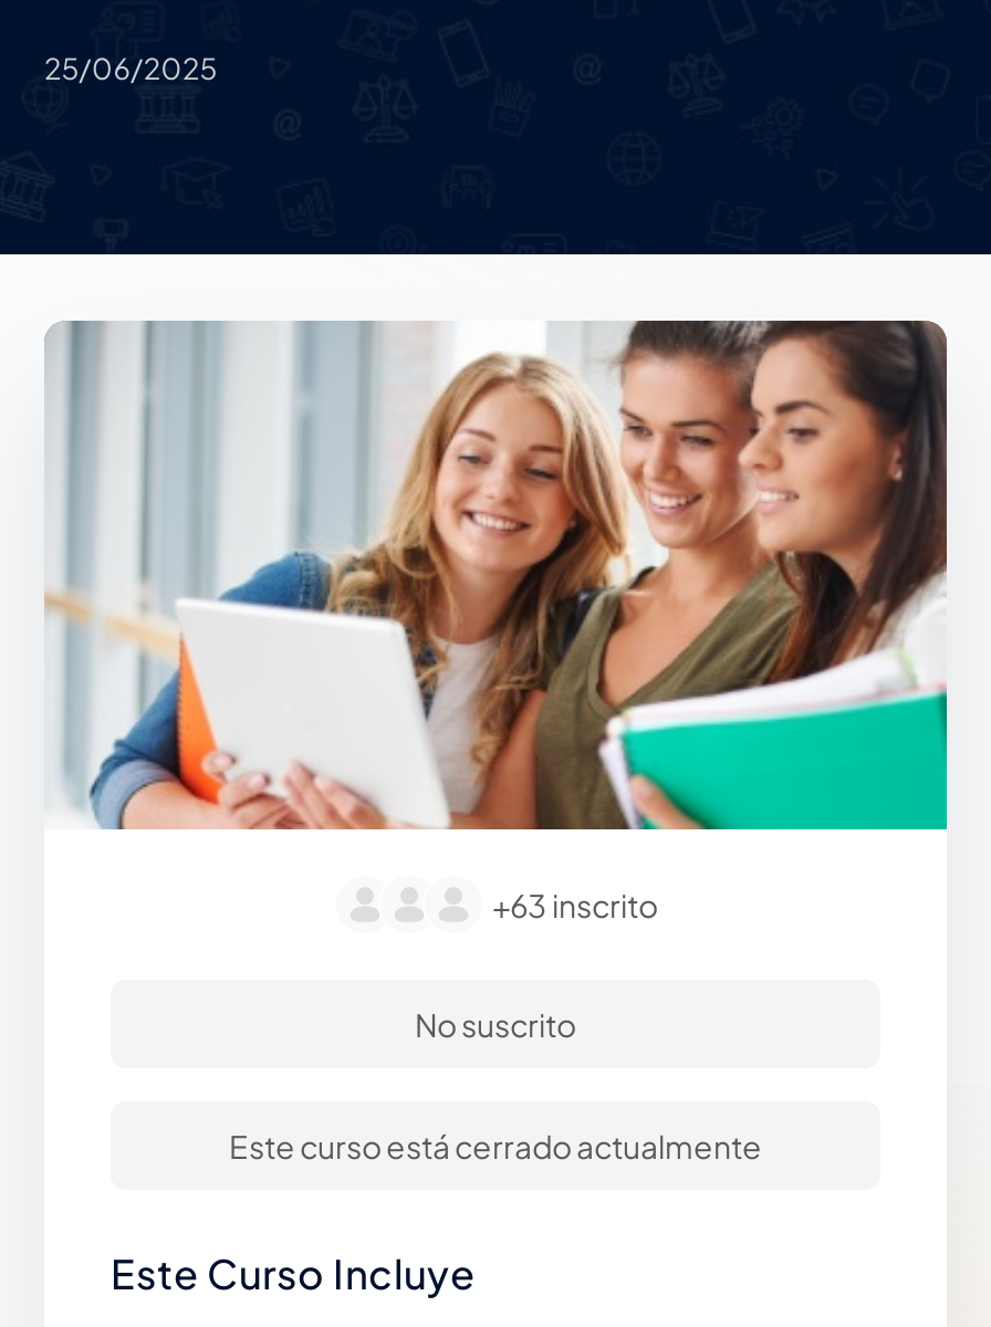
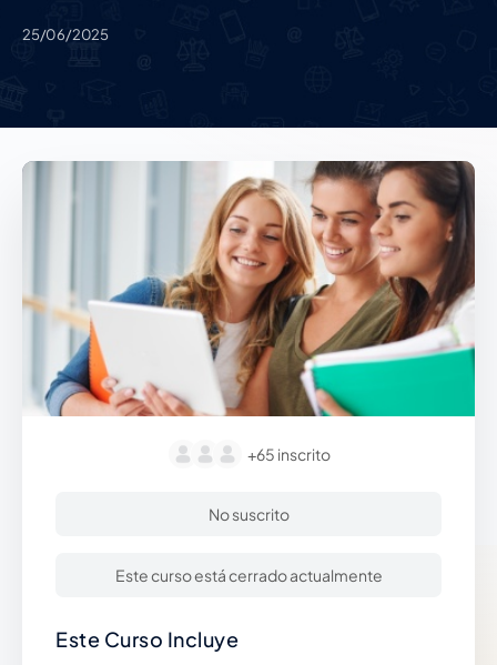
- +63 inscrito
+ +65 inscrito
